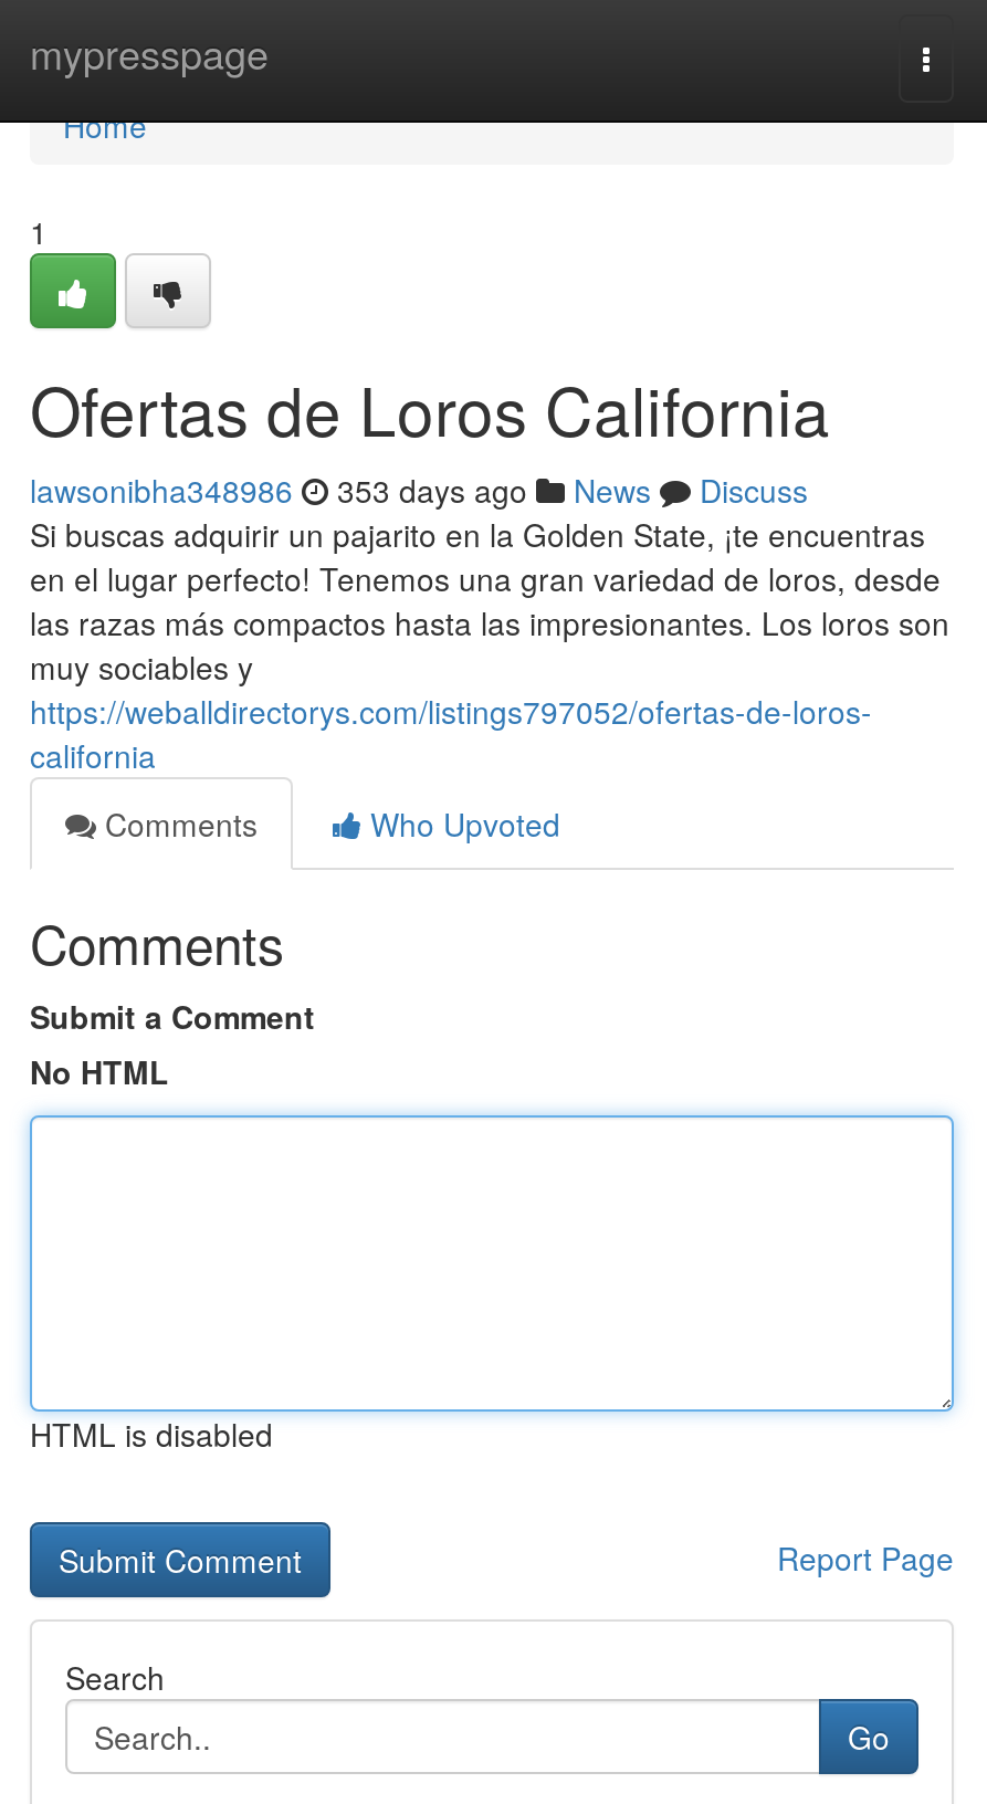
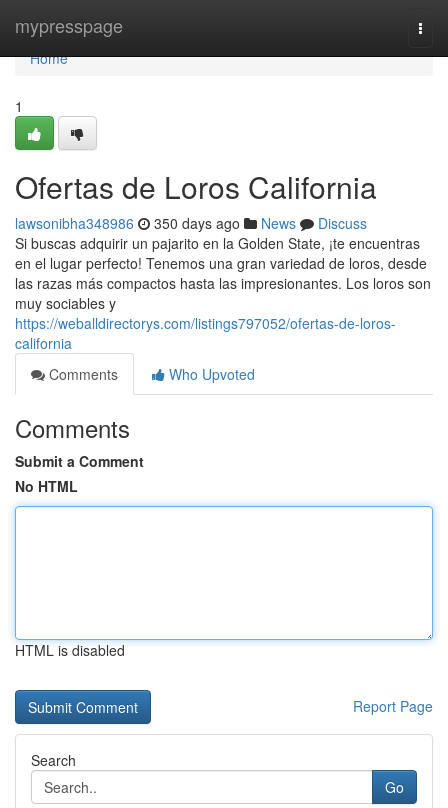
- lawsonibha348986 353 days ago News Discuss
+ lawsonibha348986 350 days ago News Discuss
